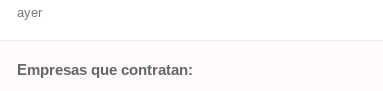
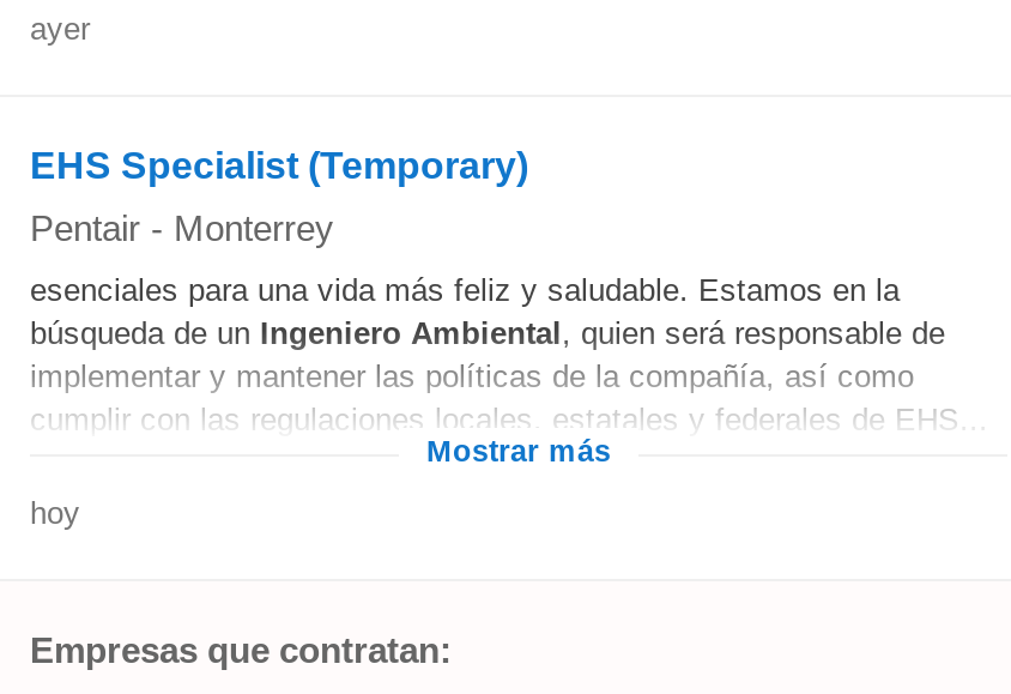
+ EHS Specialist (Temporary)
+ Pentair - Monterrey
+ esenciales para una vida más feliz y saludable. Estamos en la
+ búsqueda de un Ingeniero Ambiental, quien será responsable de
+ implementar y mantener las políticas de la compañía, así como
+ cumplir con las regulaciones locales, estatales y federales de EHS...
+ Mostrar más
+ hoy
